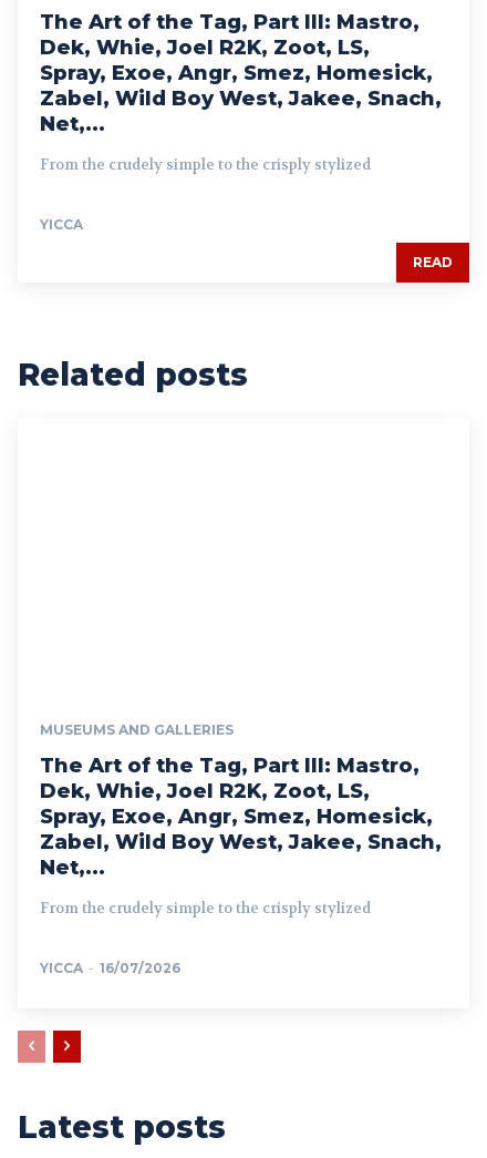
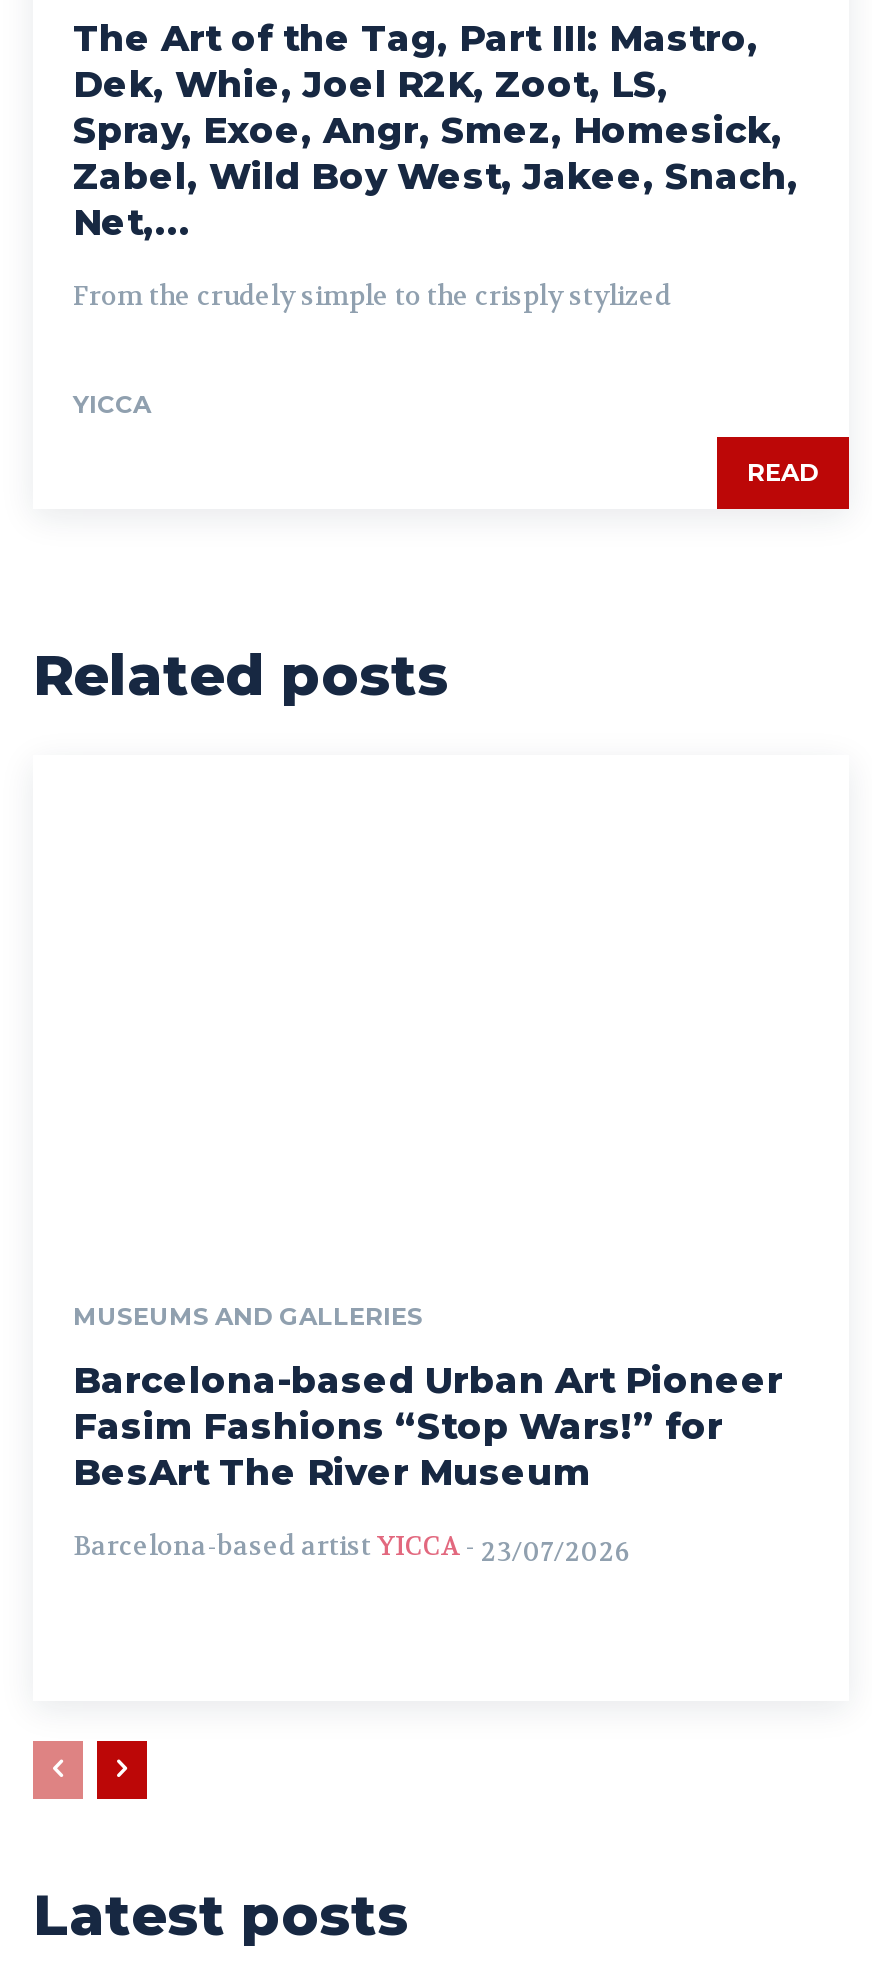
- The Art of the Tag, Part III: Mastro,
- Dek, Whie, Joel R2K, Zoot, LS,
- Spray, Exoe, Angr, Smez, Homesick,
- Zabel, Wild Boy West, Jakee, Snach,
- Net,...
- From the crudely simple to the crisply stylized
- YICCA - 16/07/2026
+ Barcelona-based Urban Art Pioneer
+ Fasim Fashions “Stop Wars!” for
+ BesArt The River Museum
+ Barcelona-based artist YICCA - 23/07/2026
